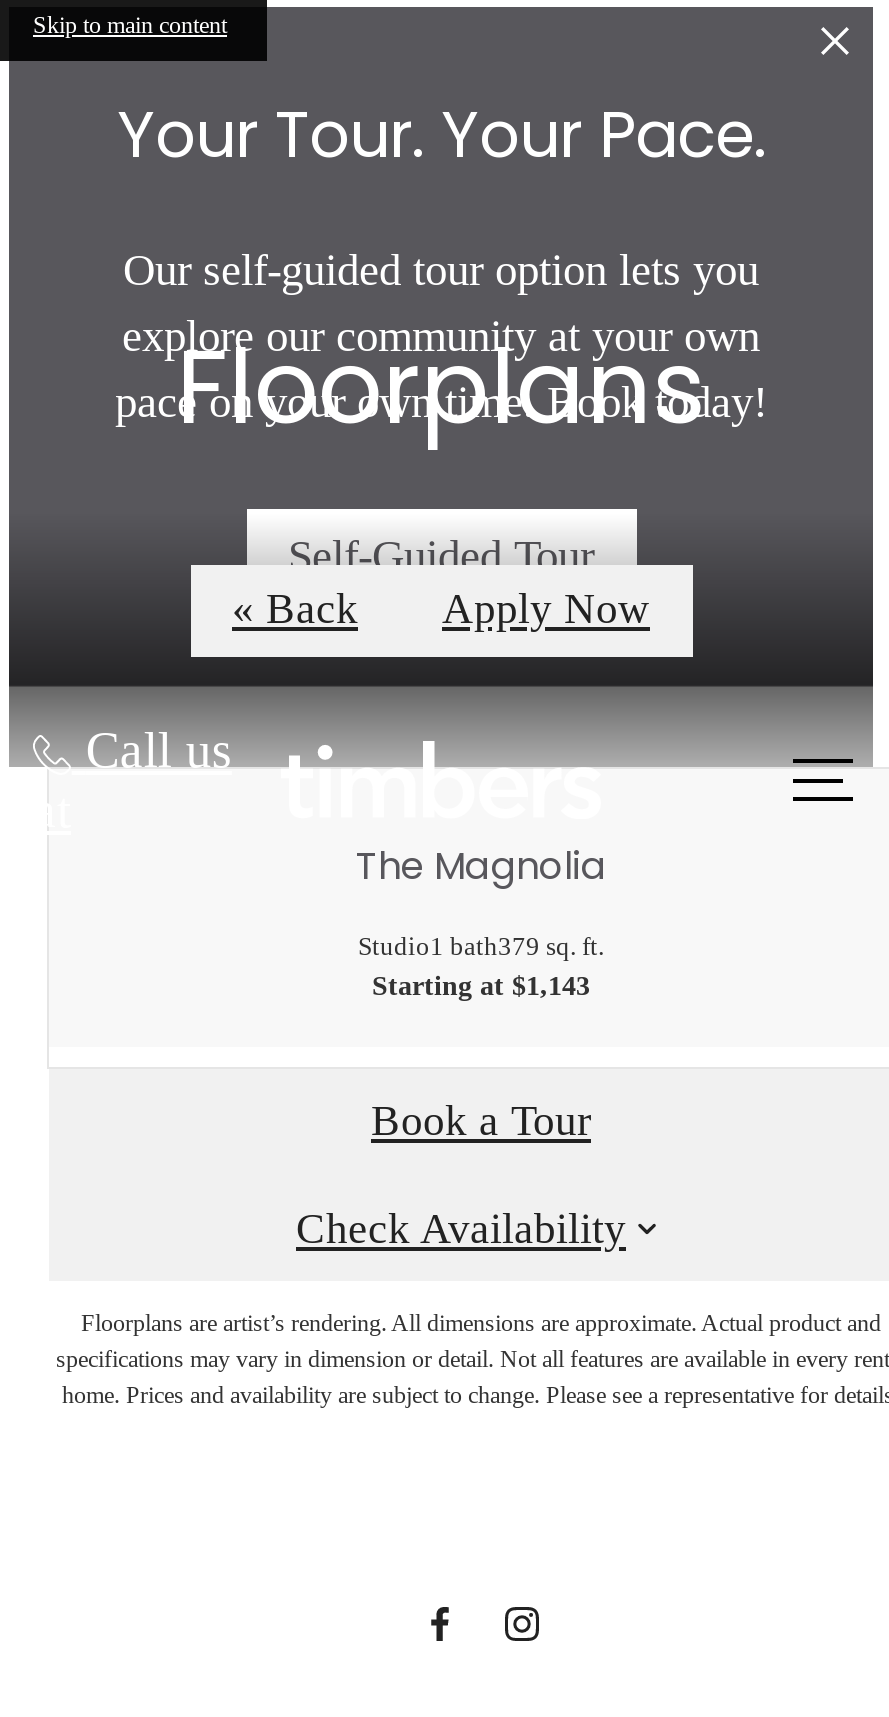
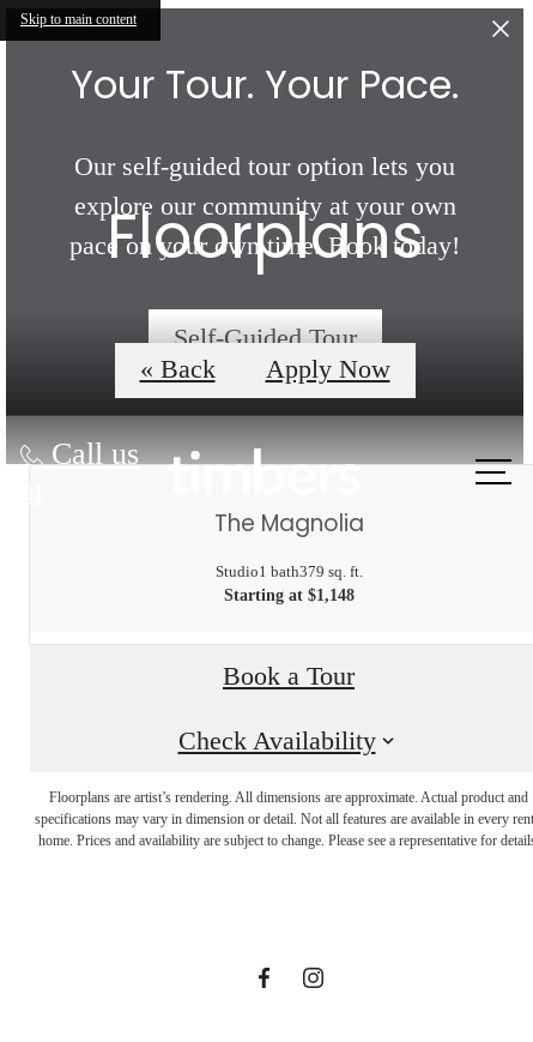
- Starting at $1,143
+ Starting at $1,148
